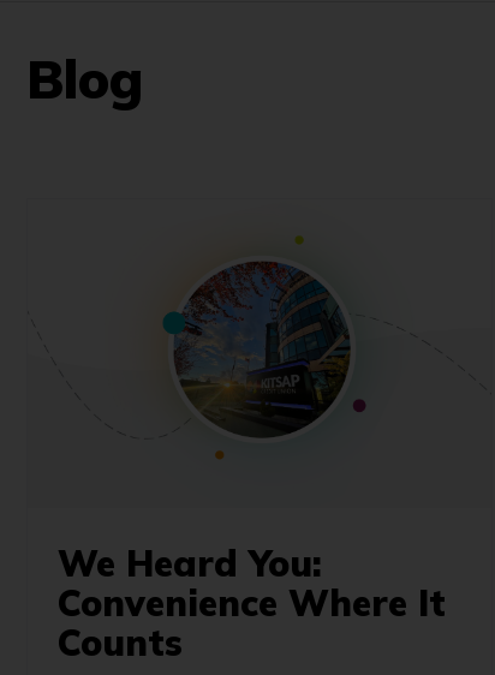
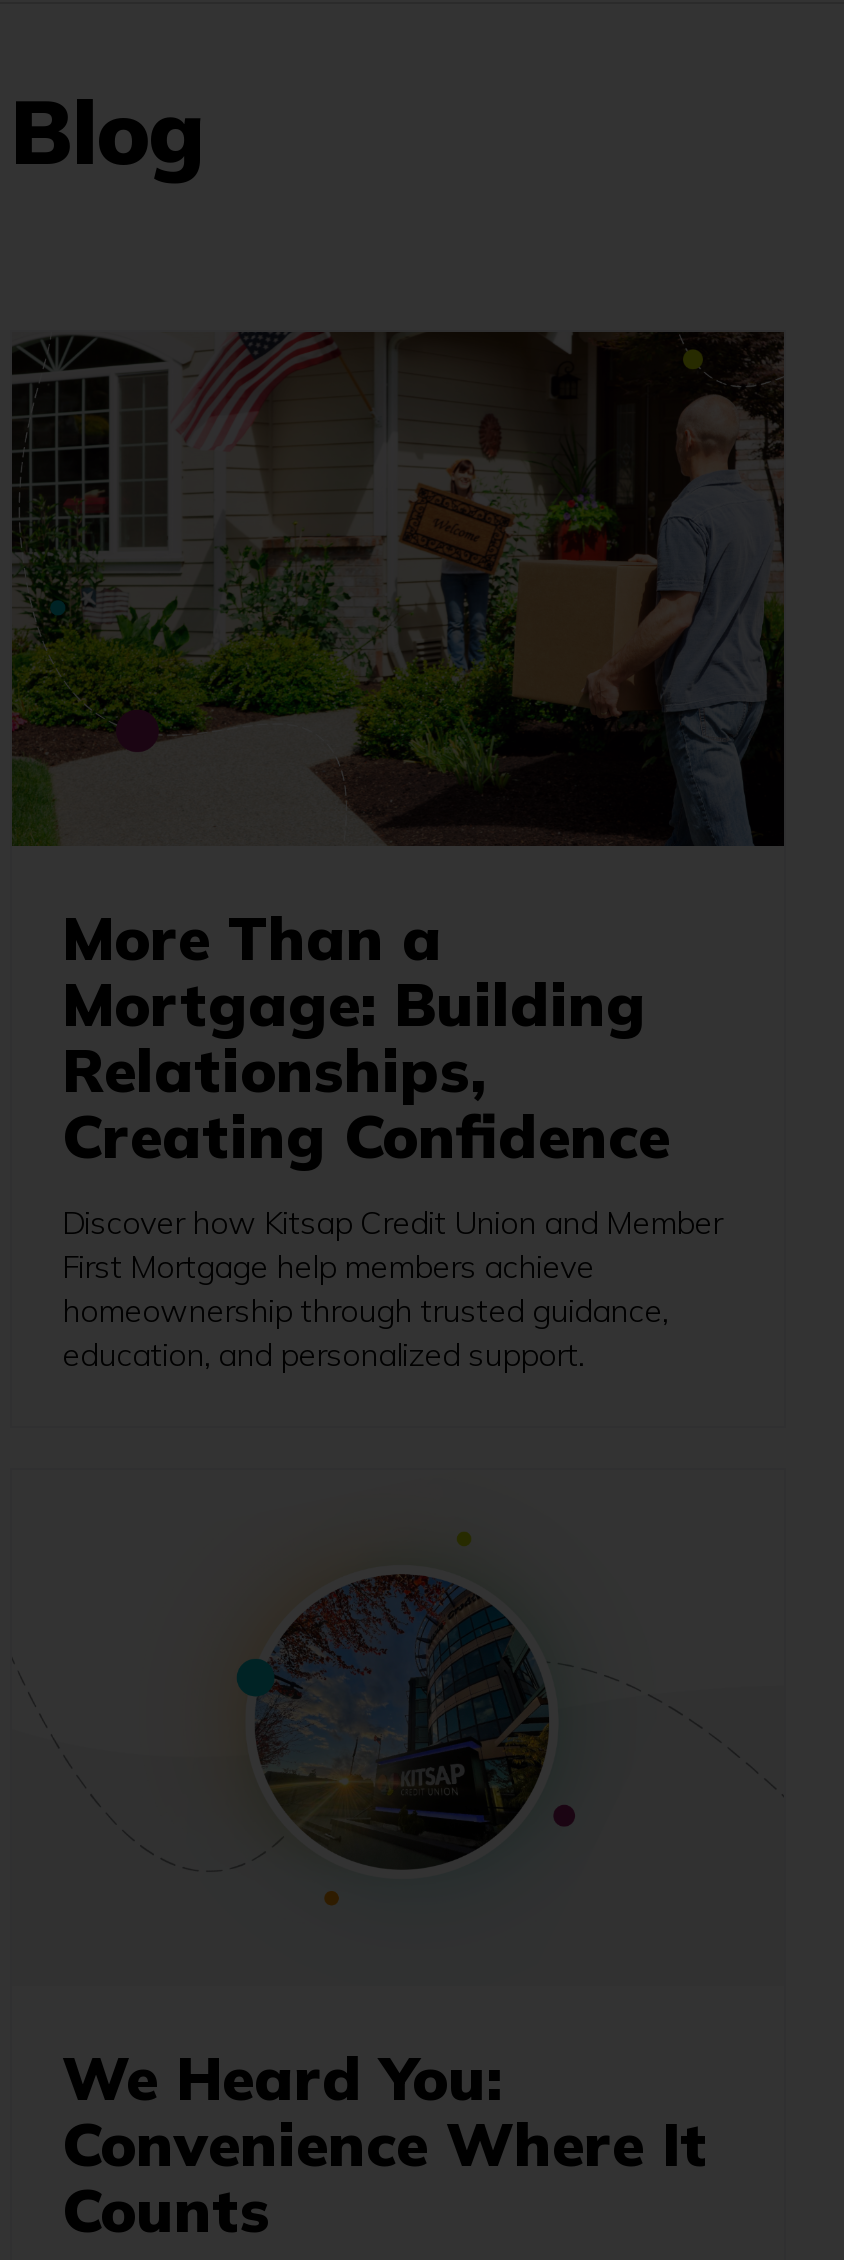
+ [image]
+ More Than a
+ Mortgage: Building
+ Relationships,
+ Creating Confidence
+ Discover how Kitsap Credit Union and Member
+ First Mortgage help members achieve
+ homeownership through trusted guidance,
+ education, and personalized support.
